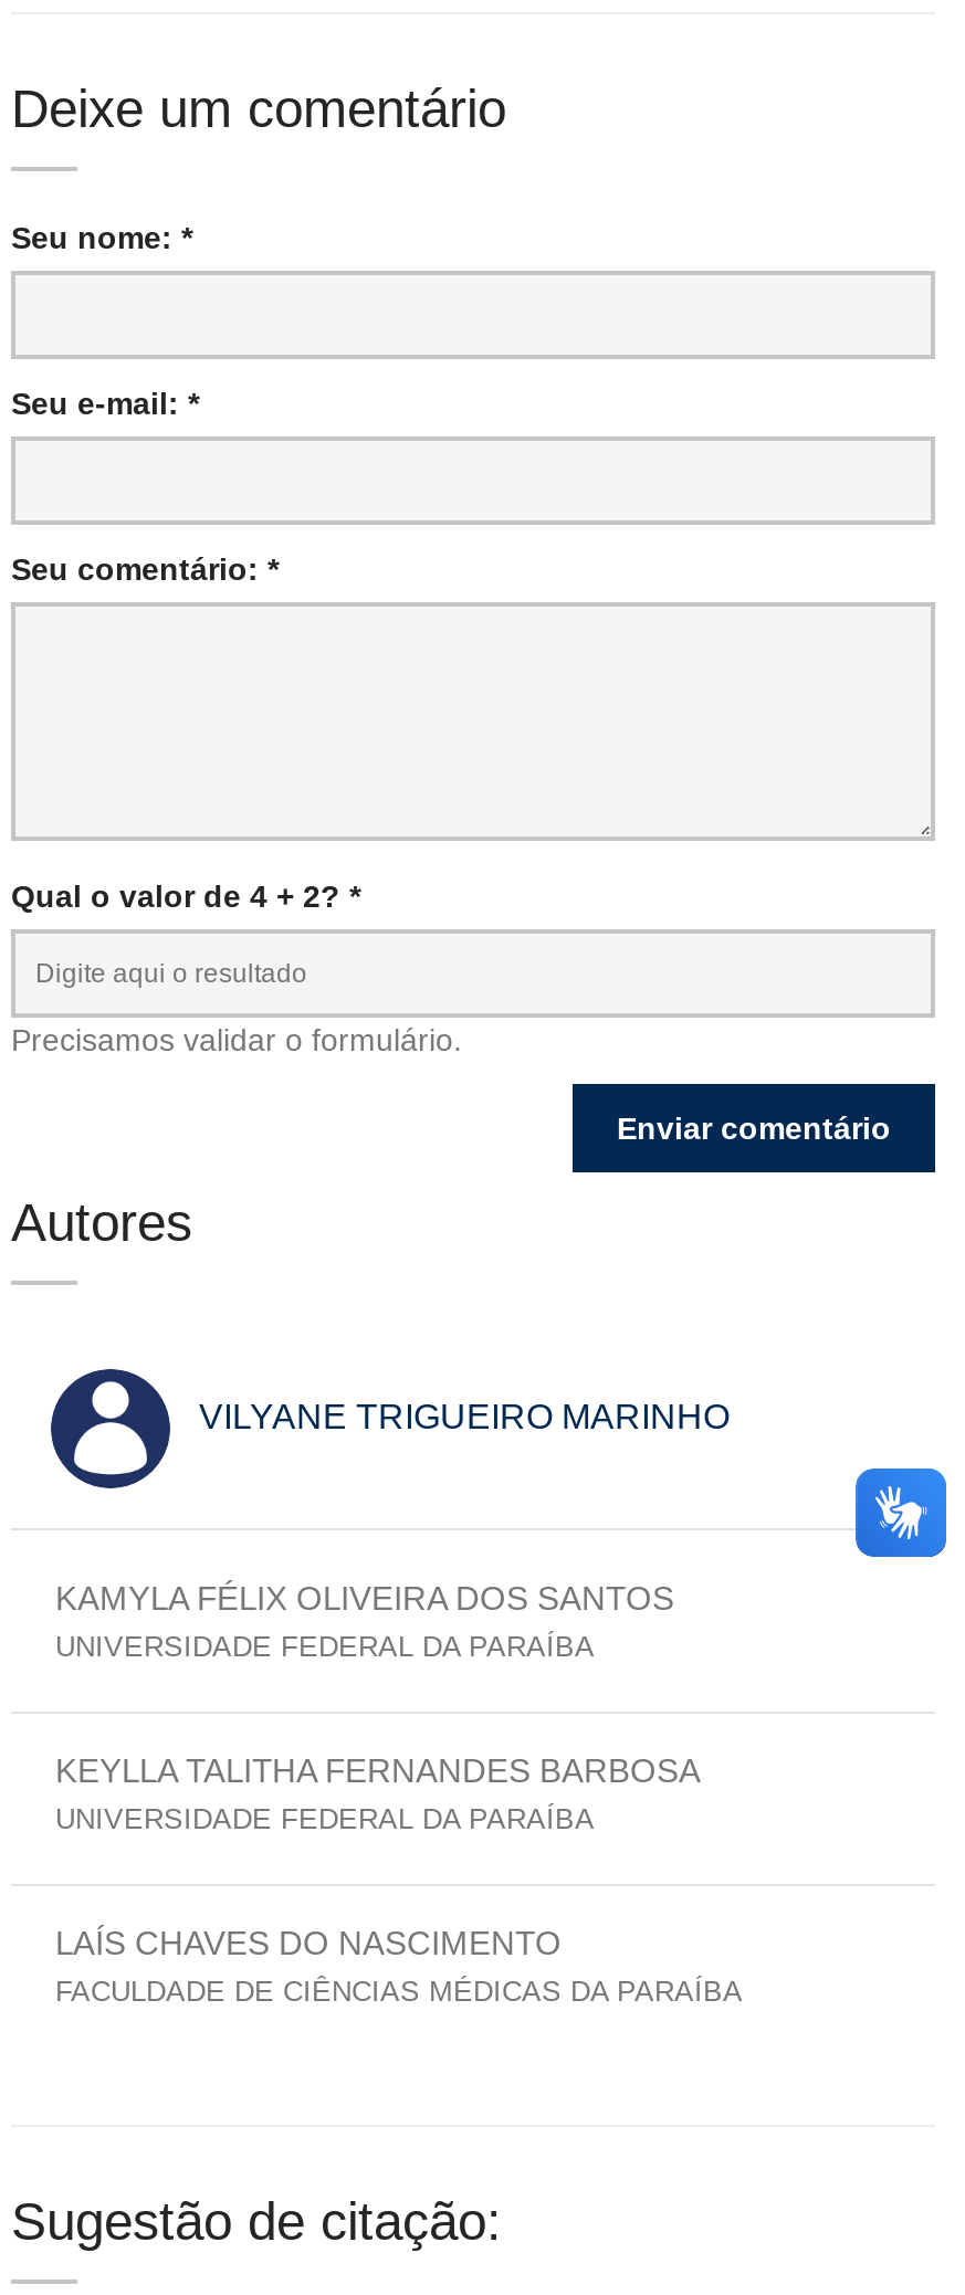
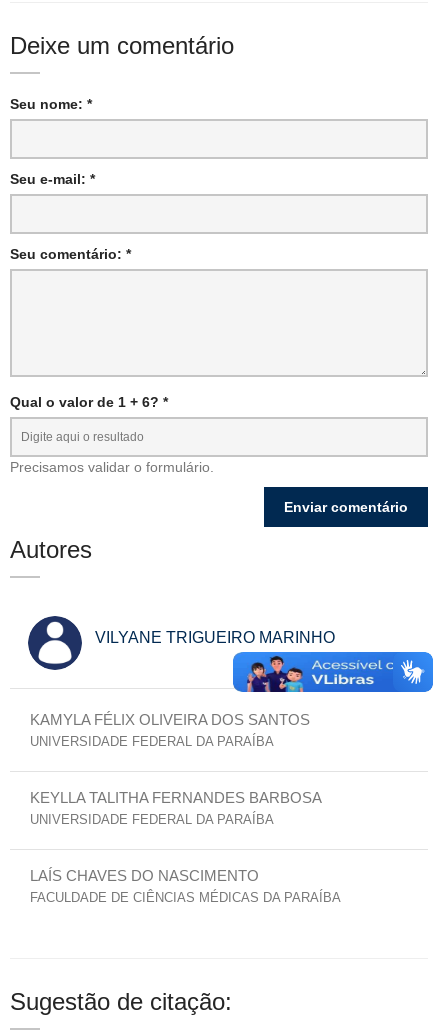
- Qual o valor de 4 + 2? *
+ Qual o valor de 1 + 6? *

- [image]
+ [image]
